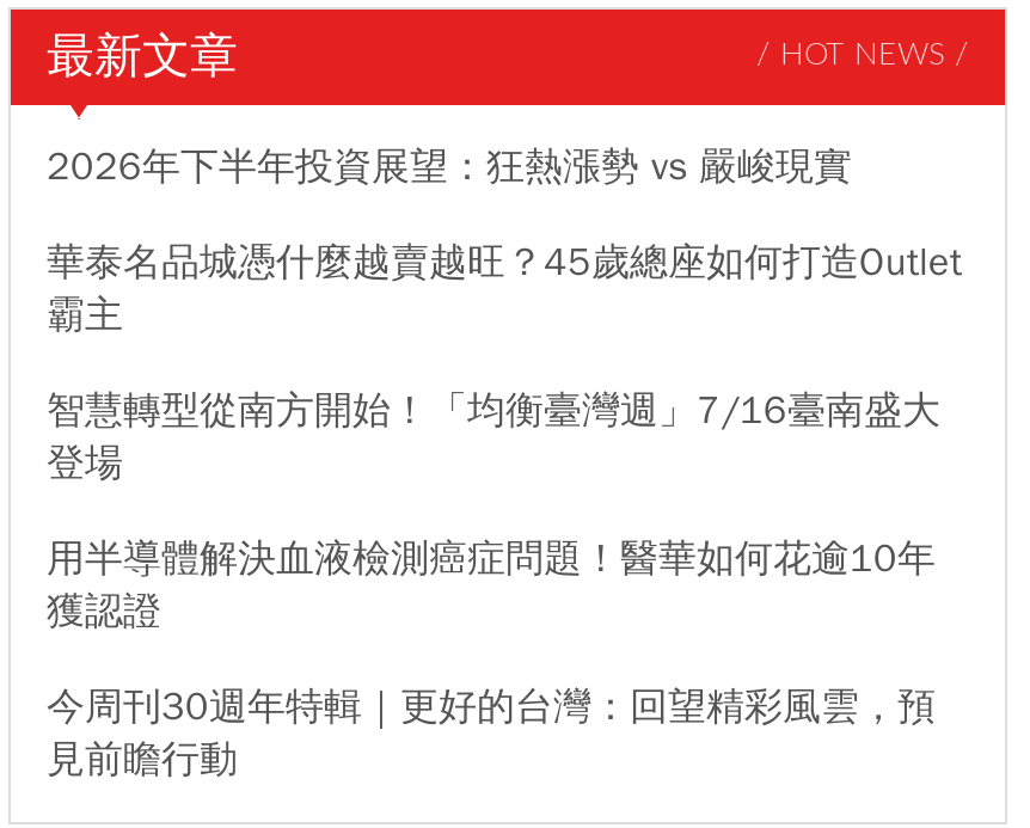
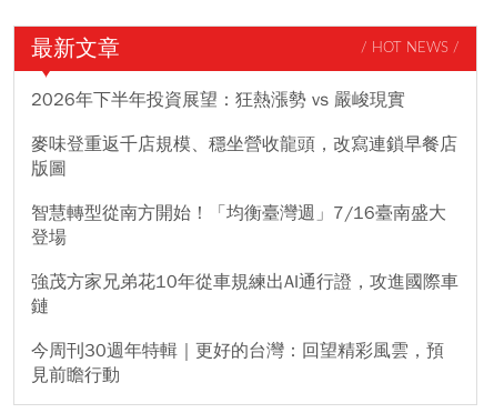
- 華泰名品城憑什麼越賣越旺？45歲總座如何打造Outlet
- 霸主
+ 麥味登重返千店規模、穩坐營收龍頭，改寫連鎖早餐店
+ 版圖

- 用半導體解決血液檢測癌症問題！醫華如何花逾10年
- 獲認證
+ 強茂方家兄弟花10年從車規練出AI通行證，攻進國際車
+ 鏈
